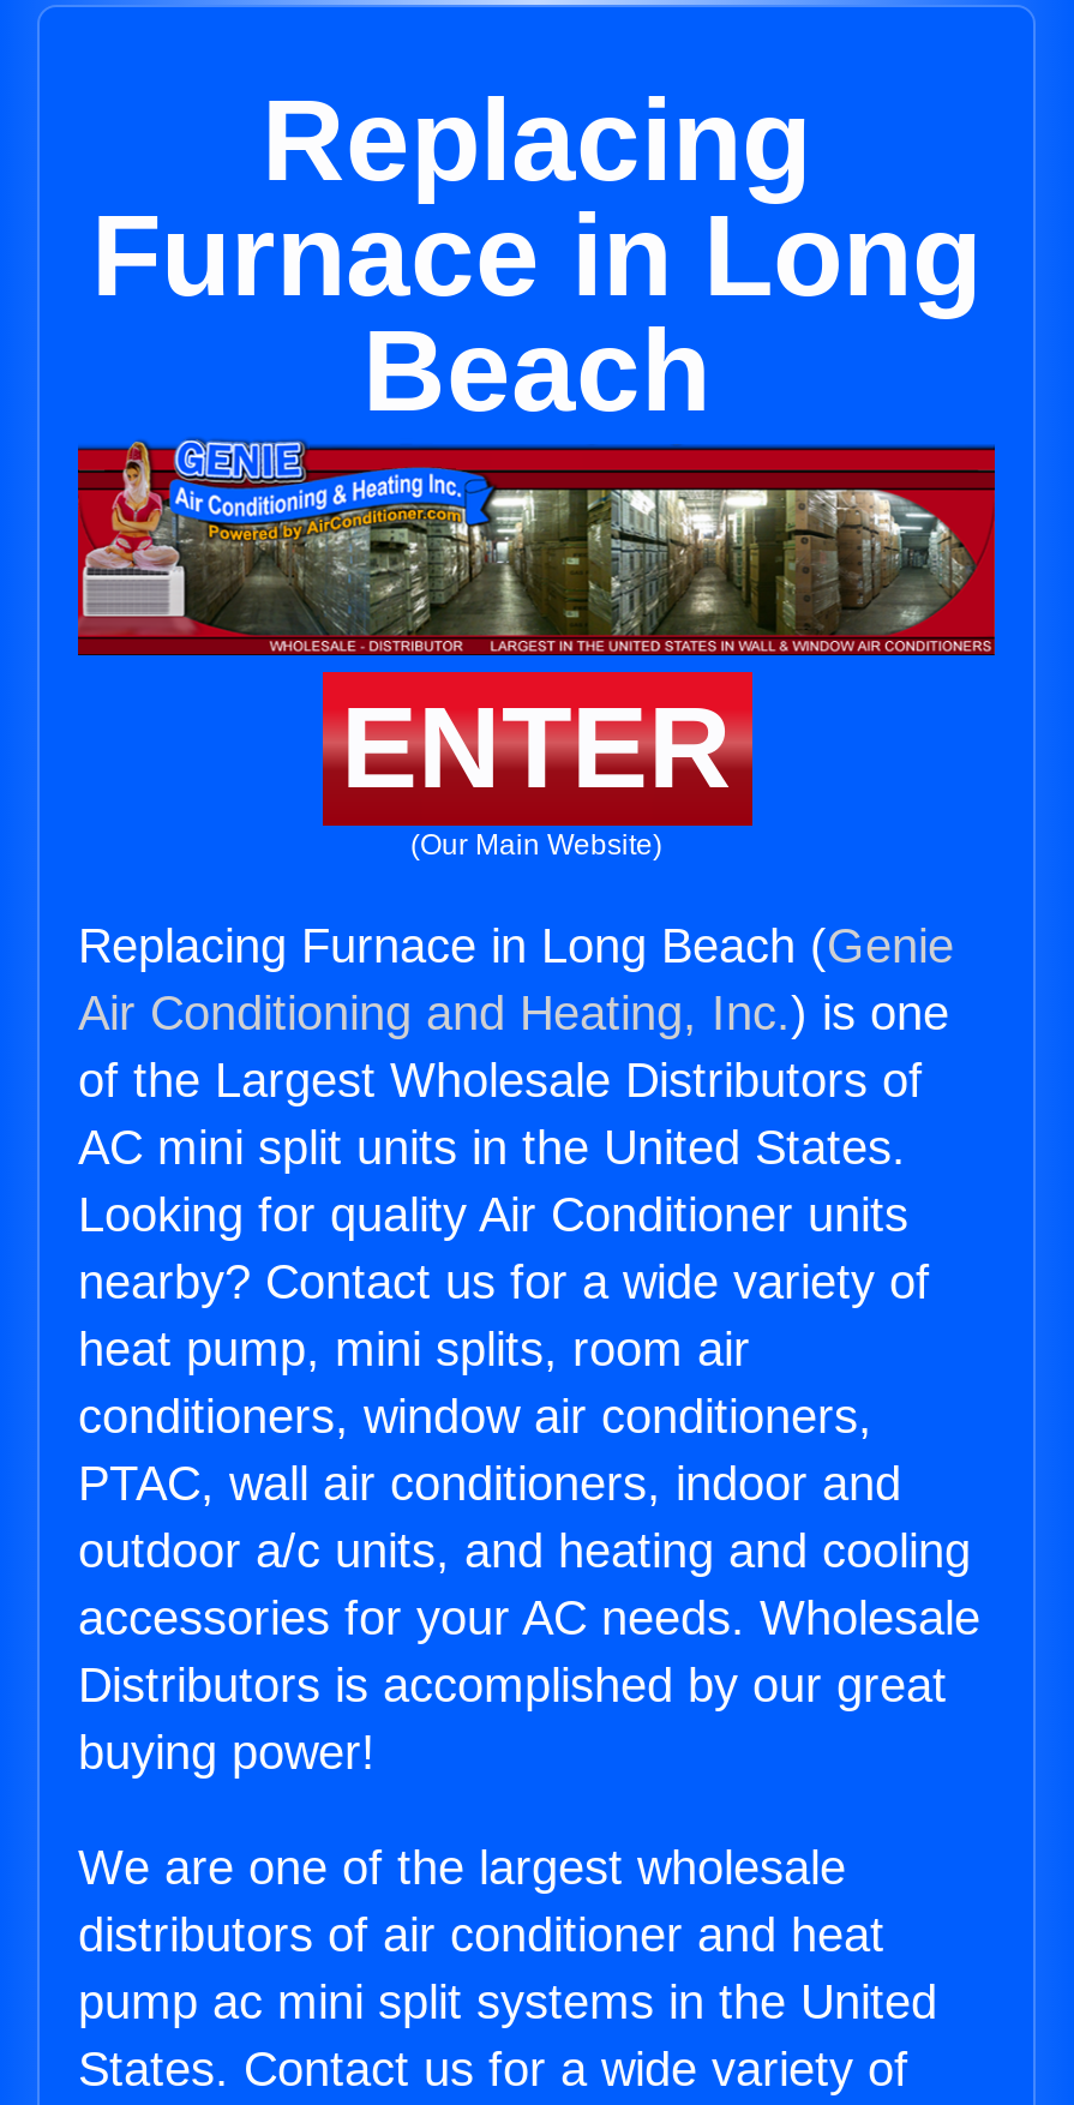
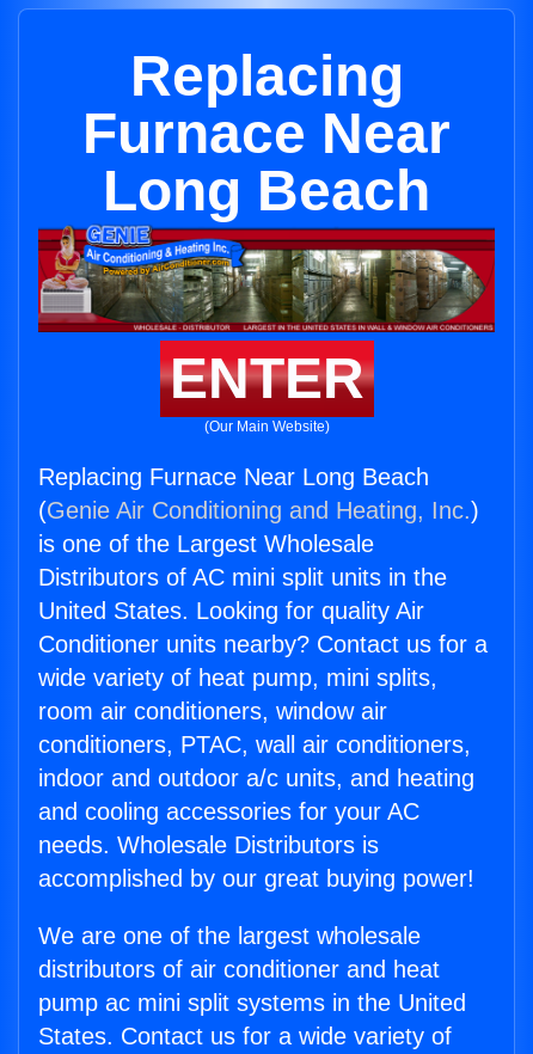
- Furnace in Long
- Beach
+ Furnace Near
+ Long Beach

- Replacing Furnace in Long Beach (Genie
- Air Conditioning and Heating, Inc.) is one
- of the Largest Wholesale Distributors of
- AC mini split units in the United States.
- Looking for quality Air Conditioner units
- nearby? Contact us for a wide variety of
- heat pump, mini splits, room air
- conditioners, window air conditioners,
- PTAC, wall air conditioners, indoor and
- outdoor a/c units, and heating and cooling
- accessories for your AC needs. Wholesale
- Distributors is accomplished by our great
- buying power!
+ Replacing Furnace Near Long Beach
+ (Genie Air Conditioning and Heating, Inc.)
+ is one of the Largest Wholesale
+ Distributors of AC mini split units in the
+ United States. Looking for quality Air
+ Conditioner units nearby? Contact us for a
+ wide variety of heat pump, mini splits,
+ room air conditioners, window air
+ conditioners, PTAC, wall air conditioners,
+ indoor and outdoor a/c units, and heating
+ and cooling accessories for your AC
+ needs. Wholesale Distributors is
+ accomplished by our great buying power!
